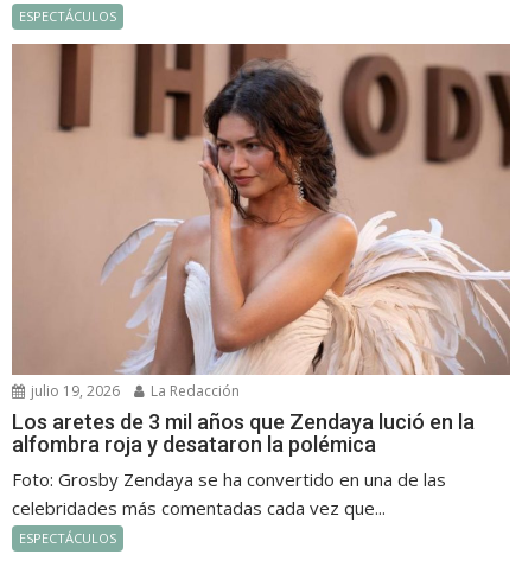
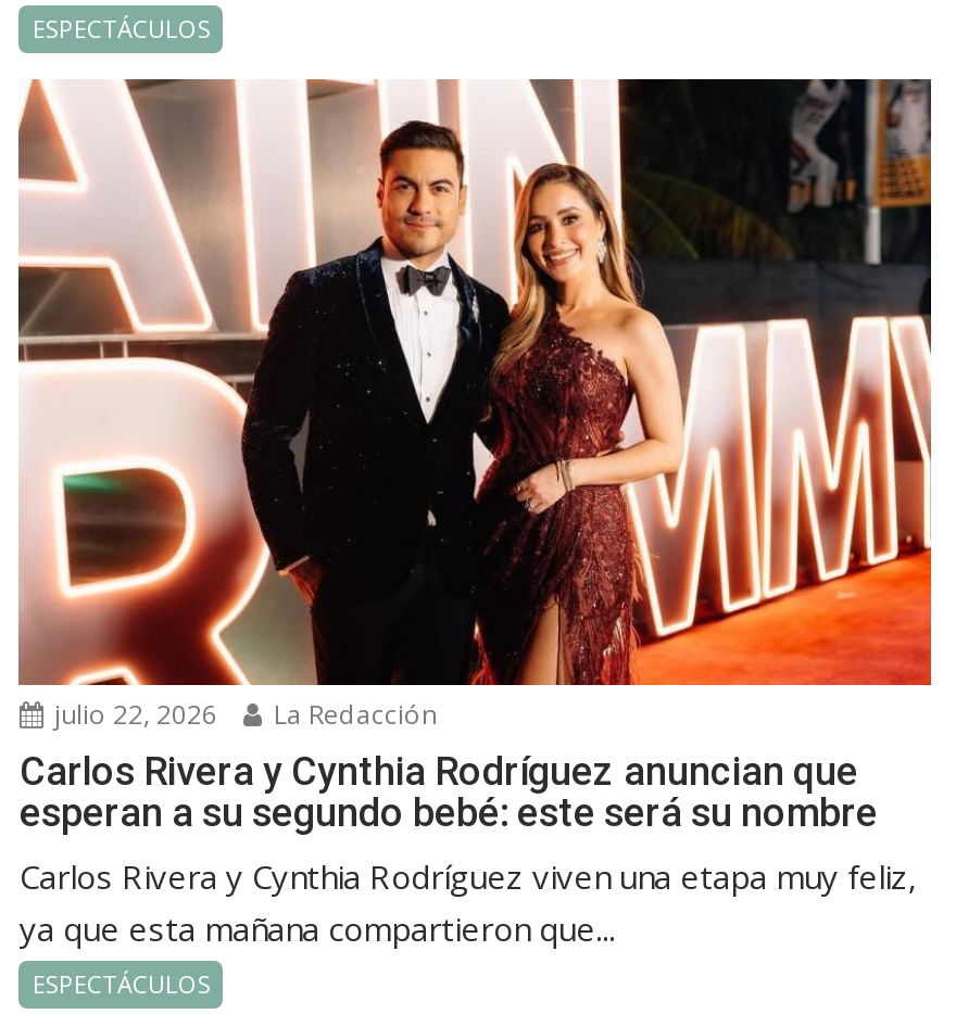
- [image]
- julio 19, 2026 La Redacción
+ [image]
+ julio 22, 2026 La Redacción

- Los aretes de 3 mil años que Zendaya lució en la
- alfombra roja y desataron la polémica
- Foto: Grosby Zendaya se ha convertido en una de las
- celebridades más comentadas cada vez que...
+ Carlos Rivera y Cynthia Rodríguez anuncian que
+ esperan a su segundo bebé: este será su nombre
+ Carlos Rivera y Cynthia Rodríguez viven una etapa muy feliz,
+ ya que esta mañana compartieron que...
